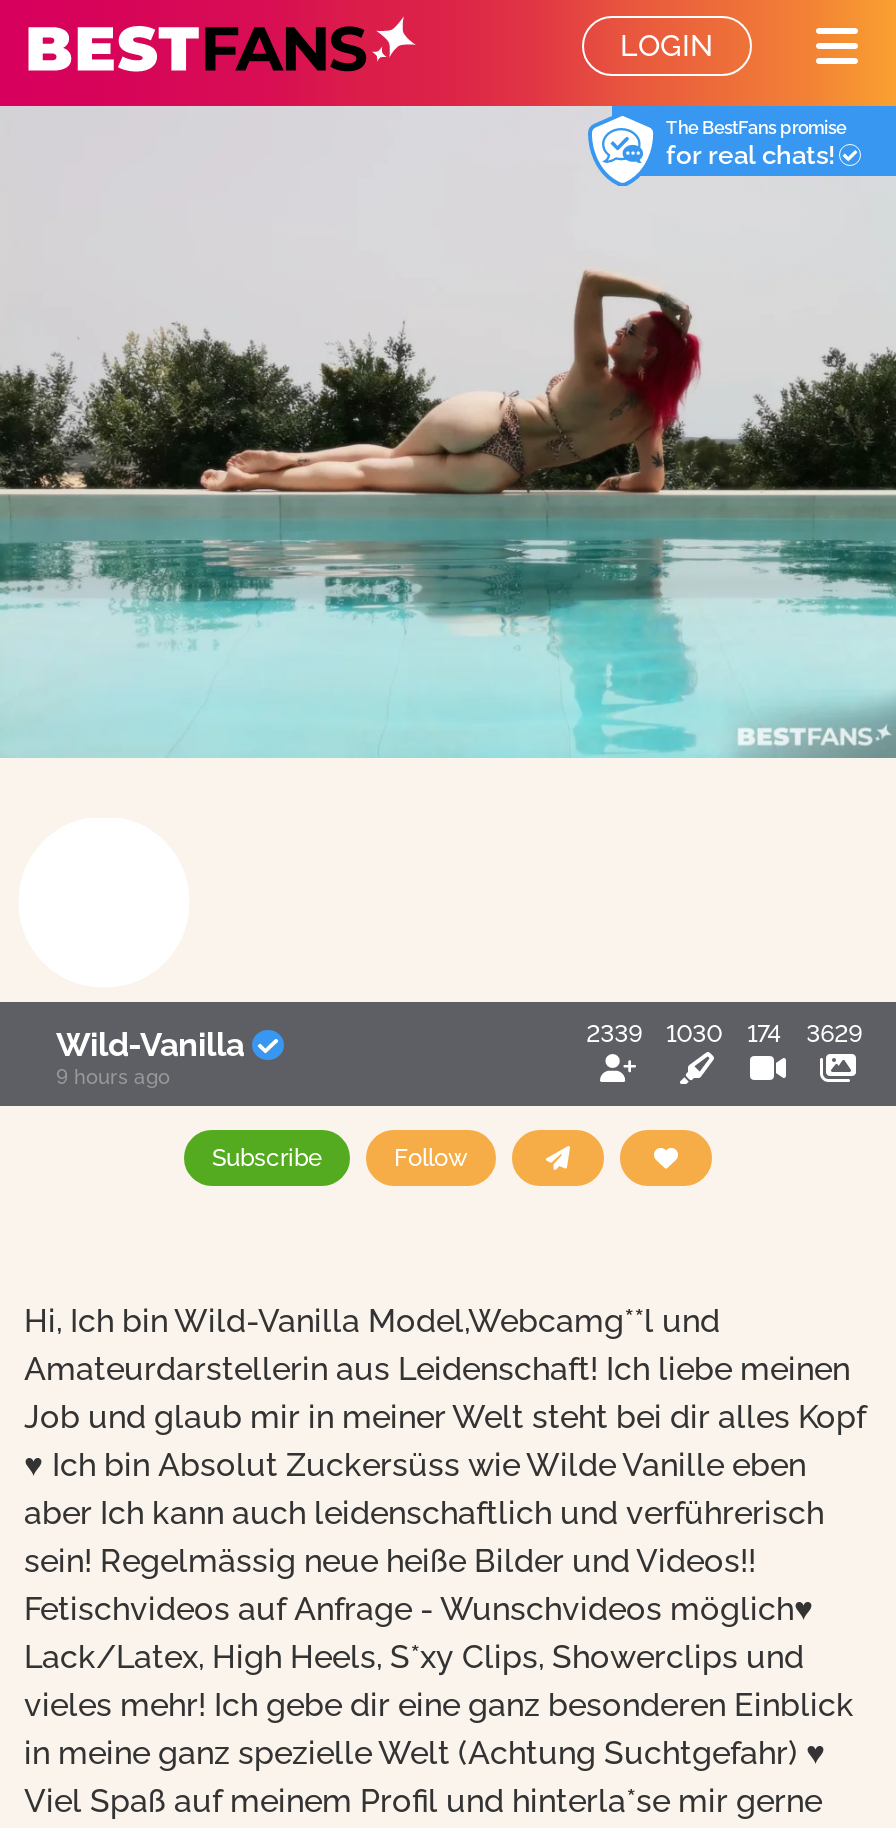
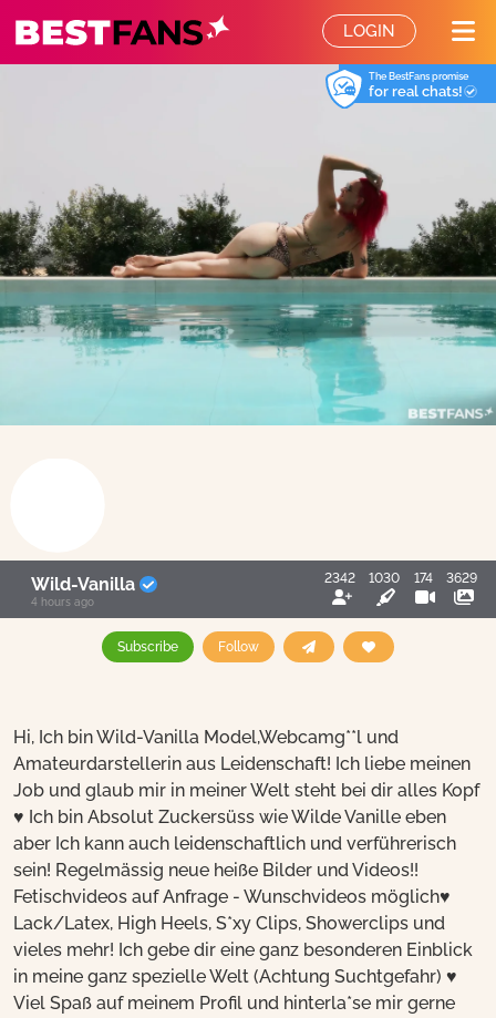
- 2339 1030 174 3629
+ 2342 1030 174 3629

- 9 hours ago
+ 4 hours ago
